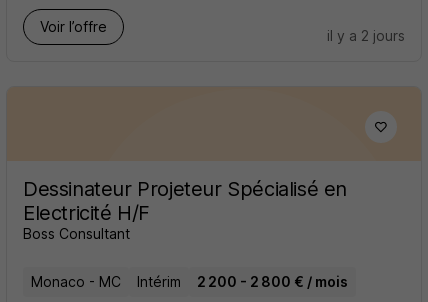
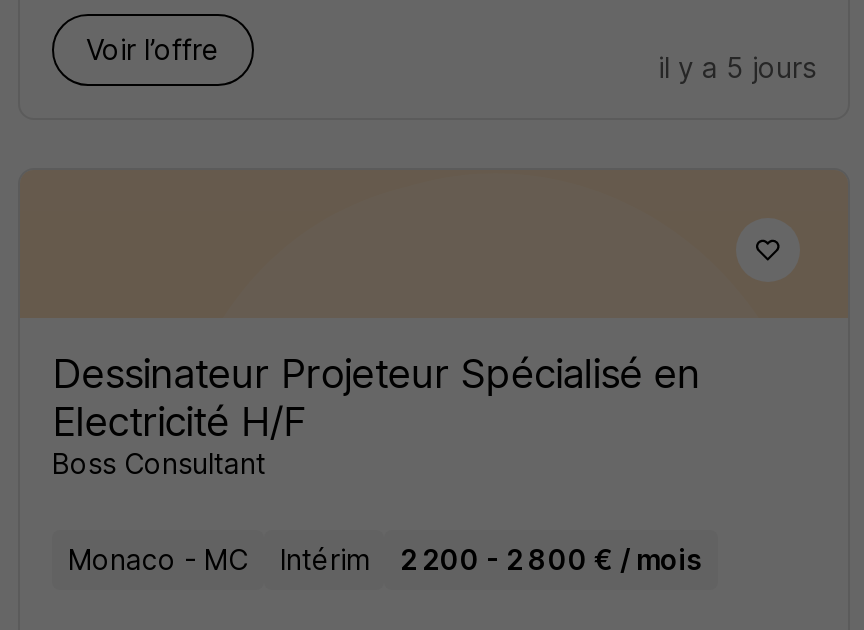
- il y a 2 jours
+ il y a 5 jours
